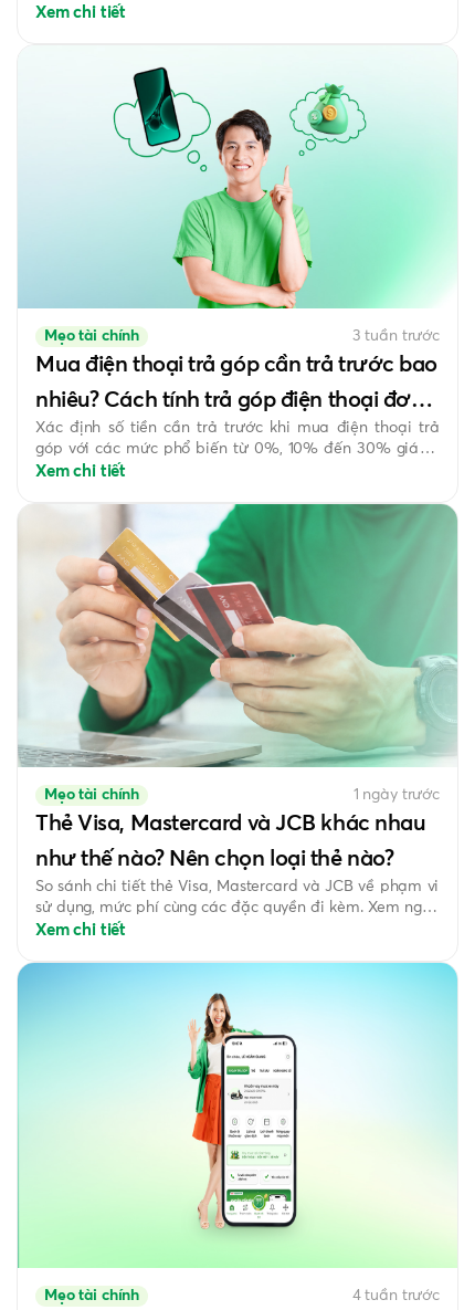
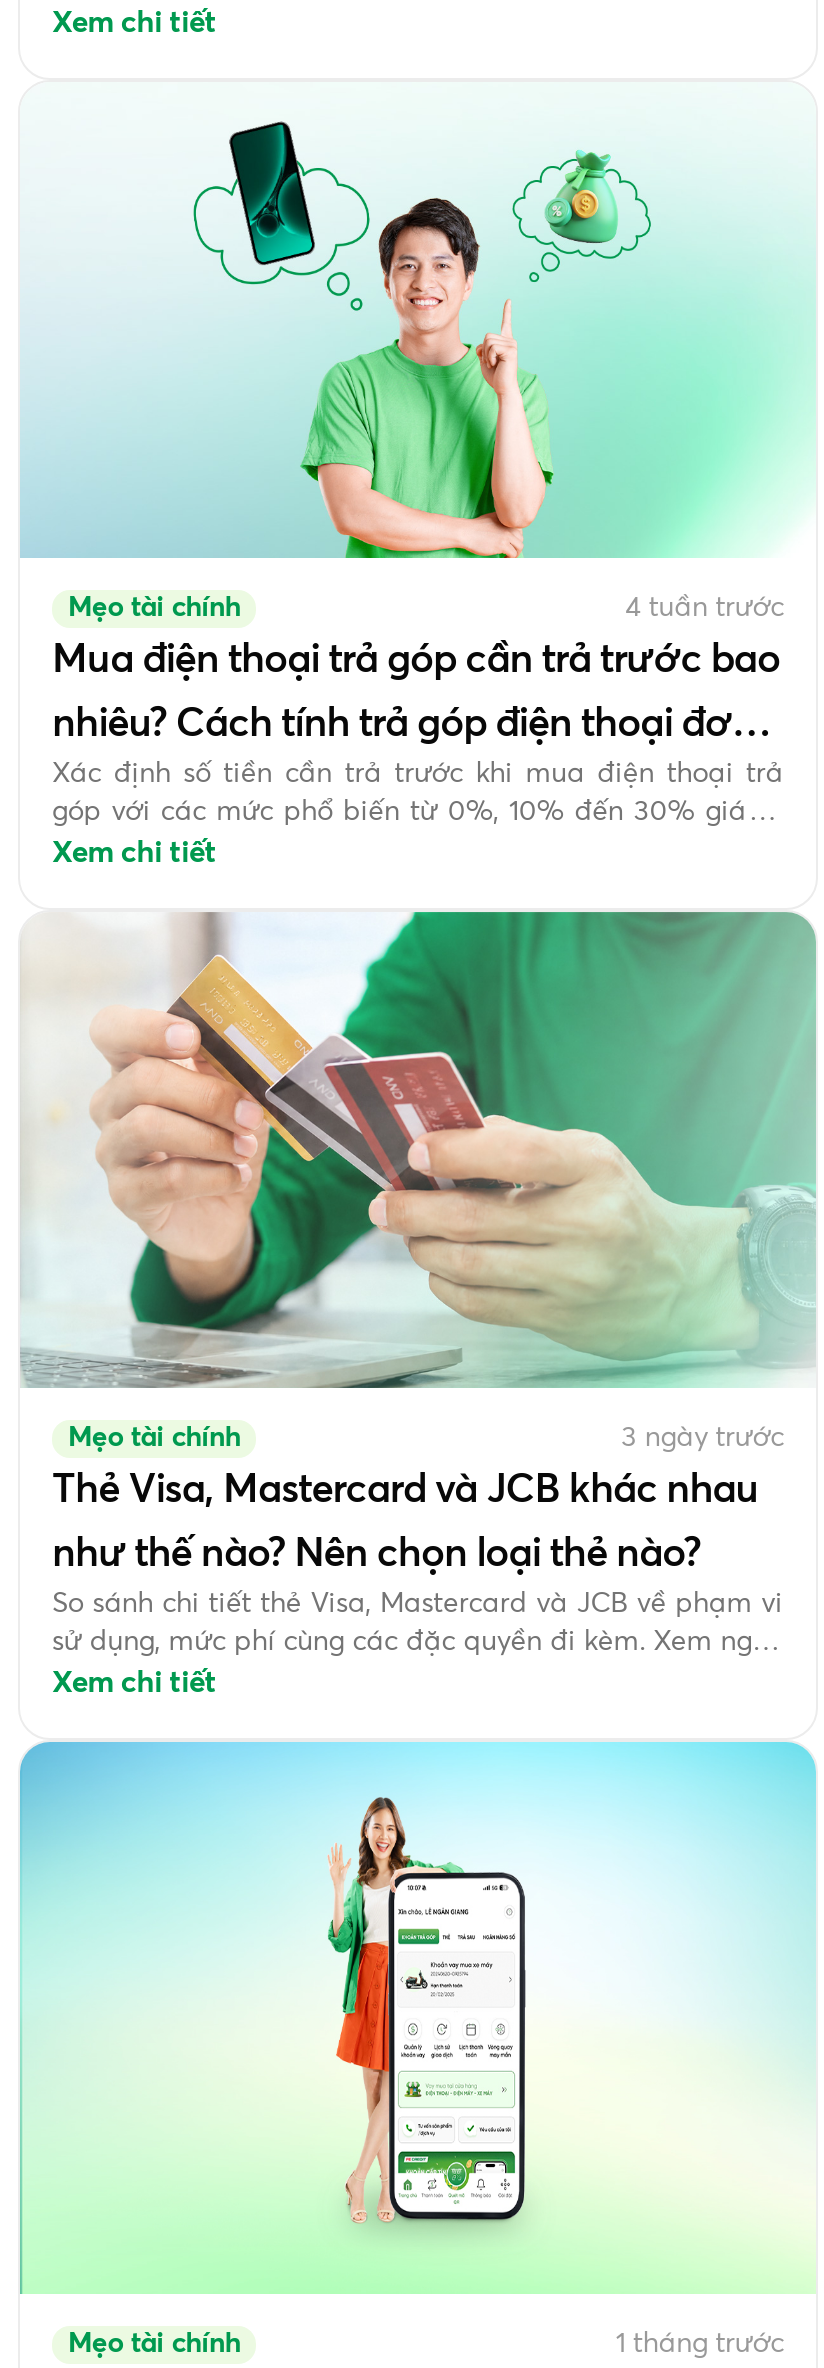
- 3 tuần trước
+ 4 tuần trước

- 1 ngày trước
+ 3 ngày trước

- 4 tuần trước
+ 1 tháng trước
